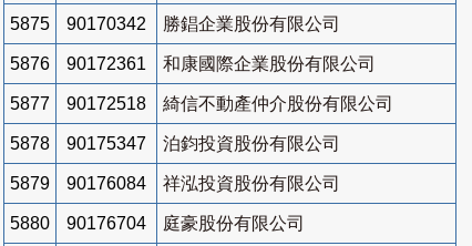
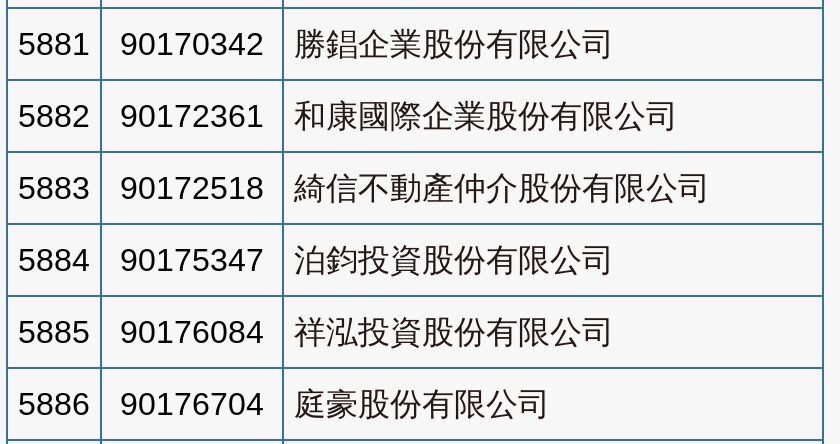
- 5875 90170342 勝錩企業股份有限公司
+ 5881 90170342 勝錩企業股份有限公司

- 5876 90172361 和康國際企業股份有限公司
+ 5882 90172361 和康國際企業股份有限公司

- 5877 90172518 綺信不動產仲介股份有限公司
+ 5883 90172518 綺信不動產仲介股份有限公司

- 5878 90175347 泊鈞投資股份有限公司
+ 5884 90175347 泊鈞投資股份有限公司

- 5879 90176084 祥泓投資股份有限公司
+ 5885 90176084 祥泓投資股份有限公司

- 5880 90176704 庭豪股份有限公司
+ 5886 90176704 庭豪股份有限公司
